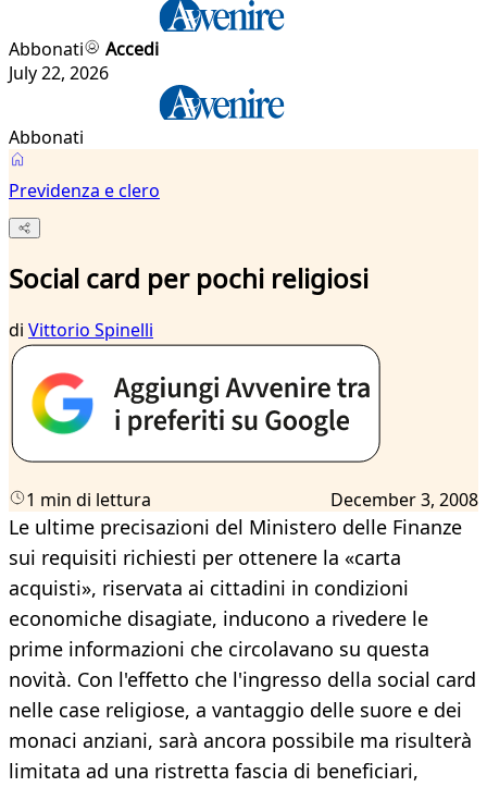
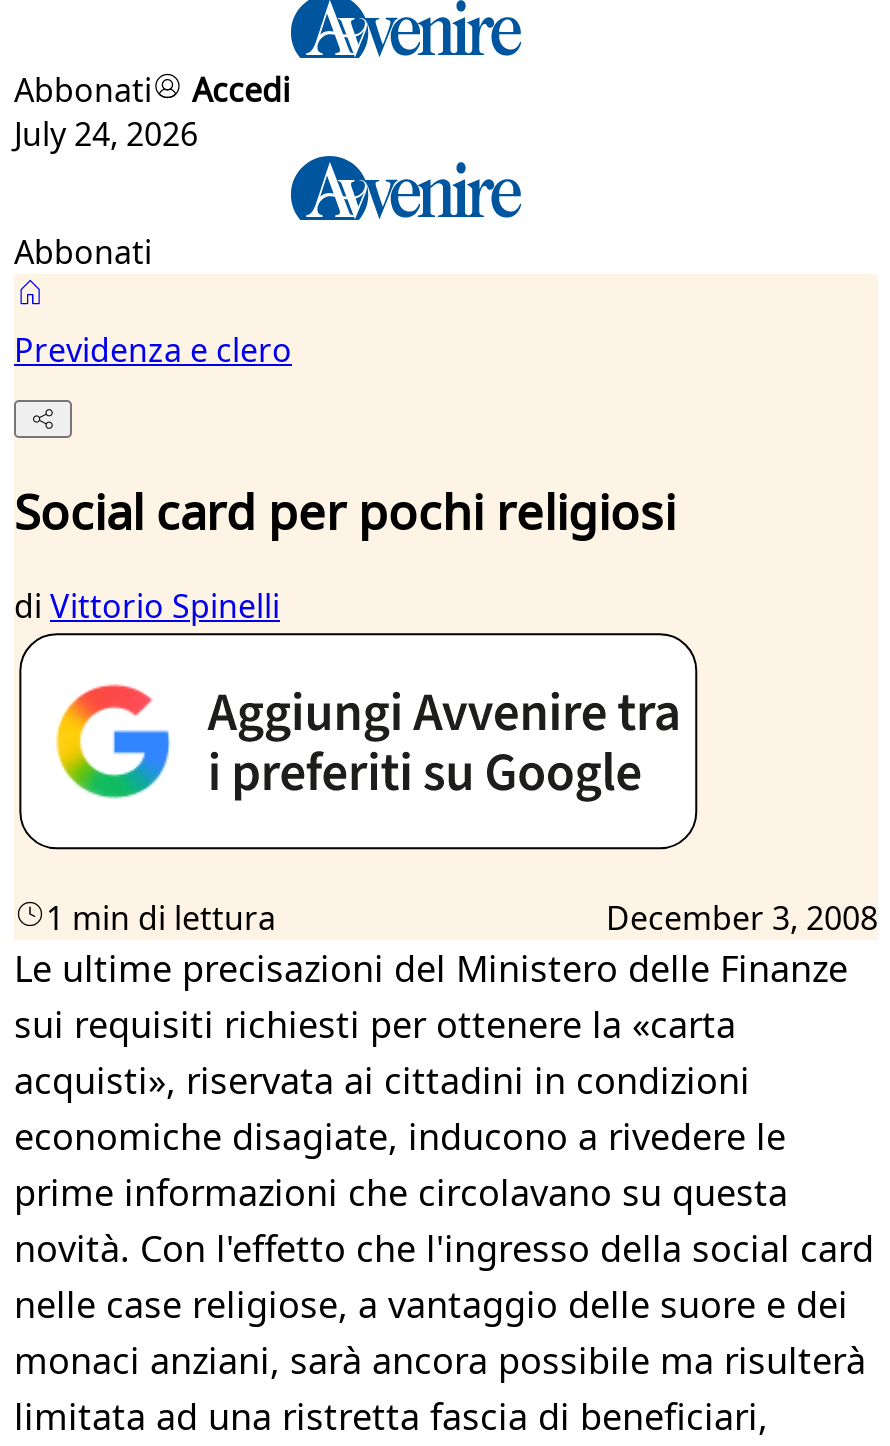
- July 22, 2026
+ July 24, 2026
